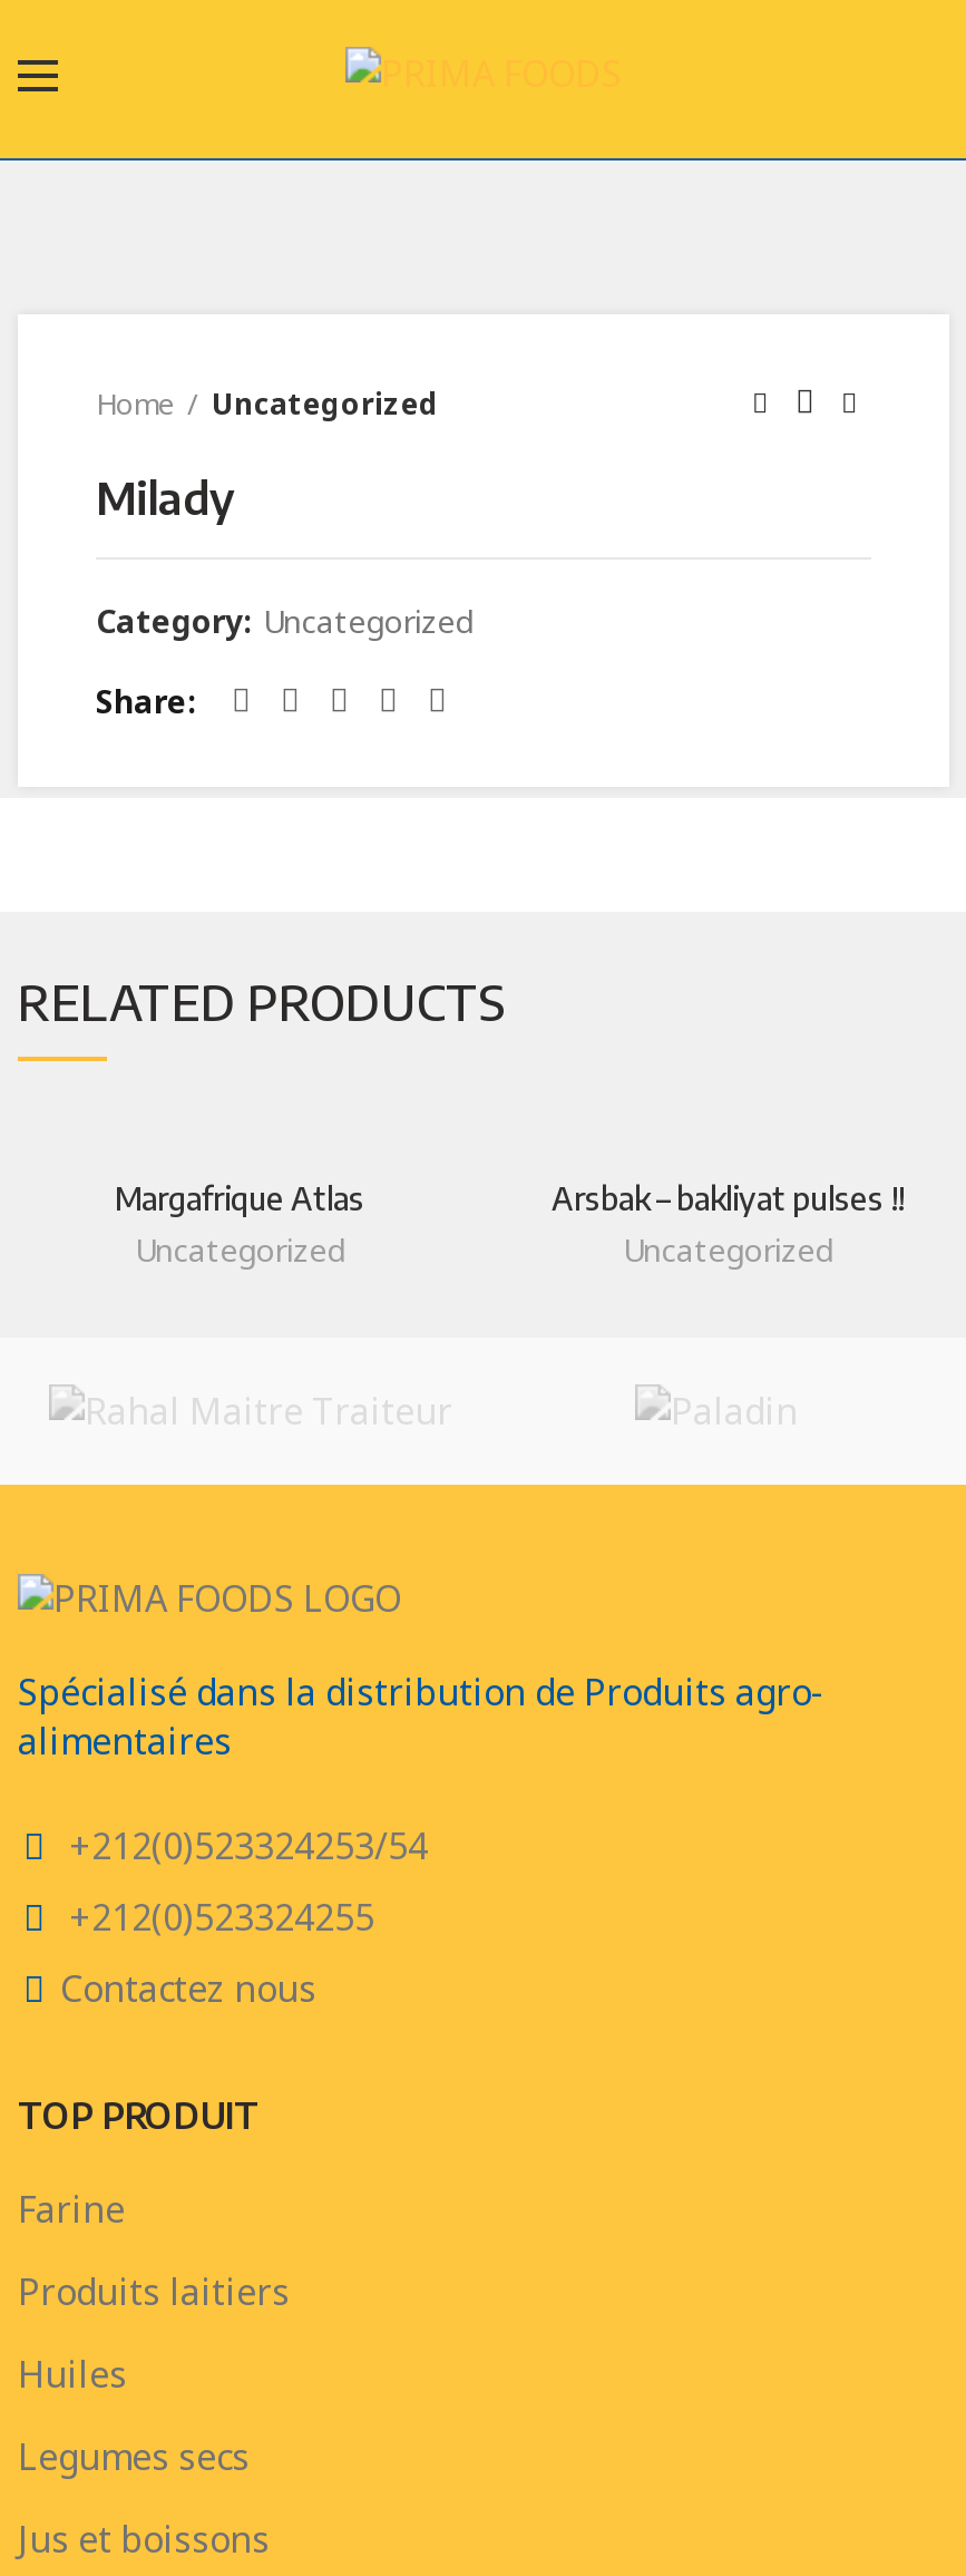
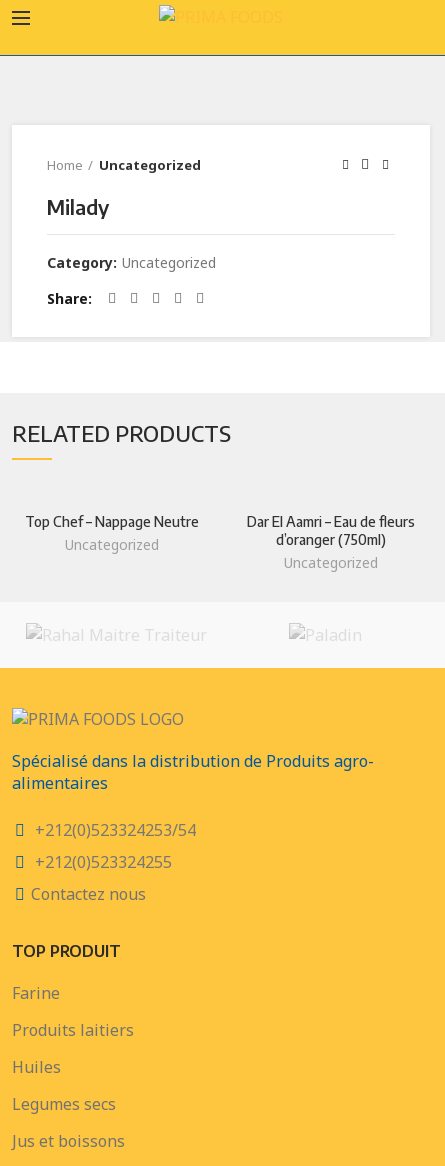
- Margafrique Atlas
+ Top Chef – Nappage Neutre

- Arsbak – bakliyat pulses !!
+ Dar El Aamri – Eau de fleurs
+ d’oranger (750ml)
